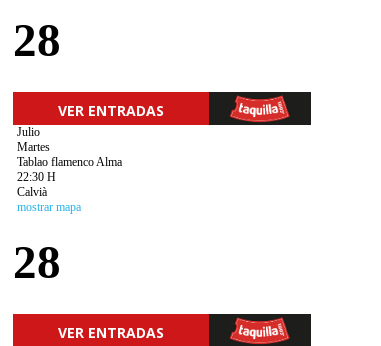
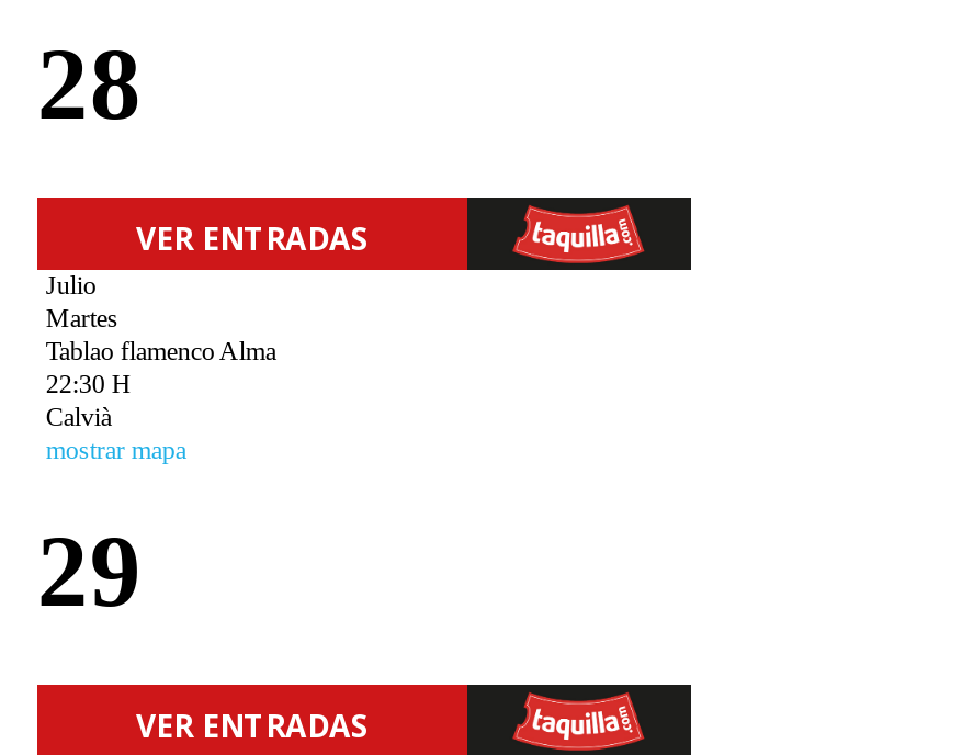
- 28
+ 29
